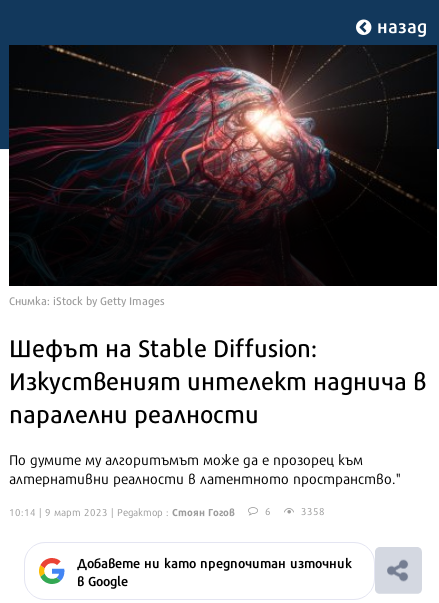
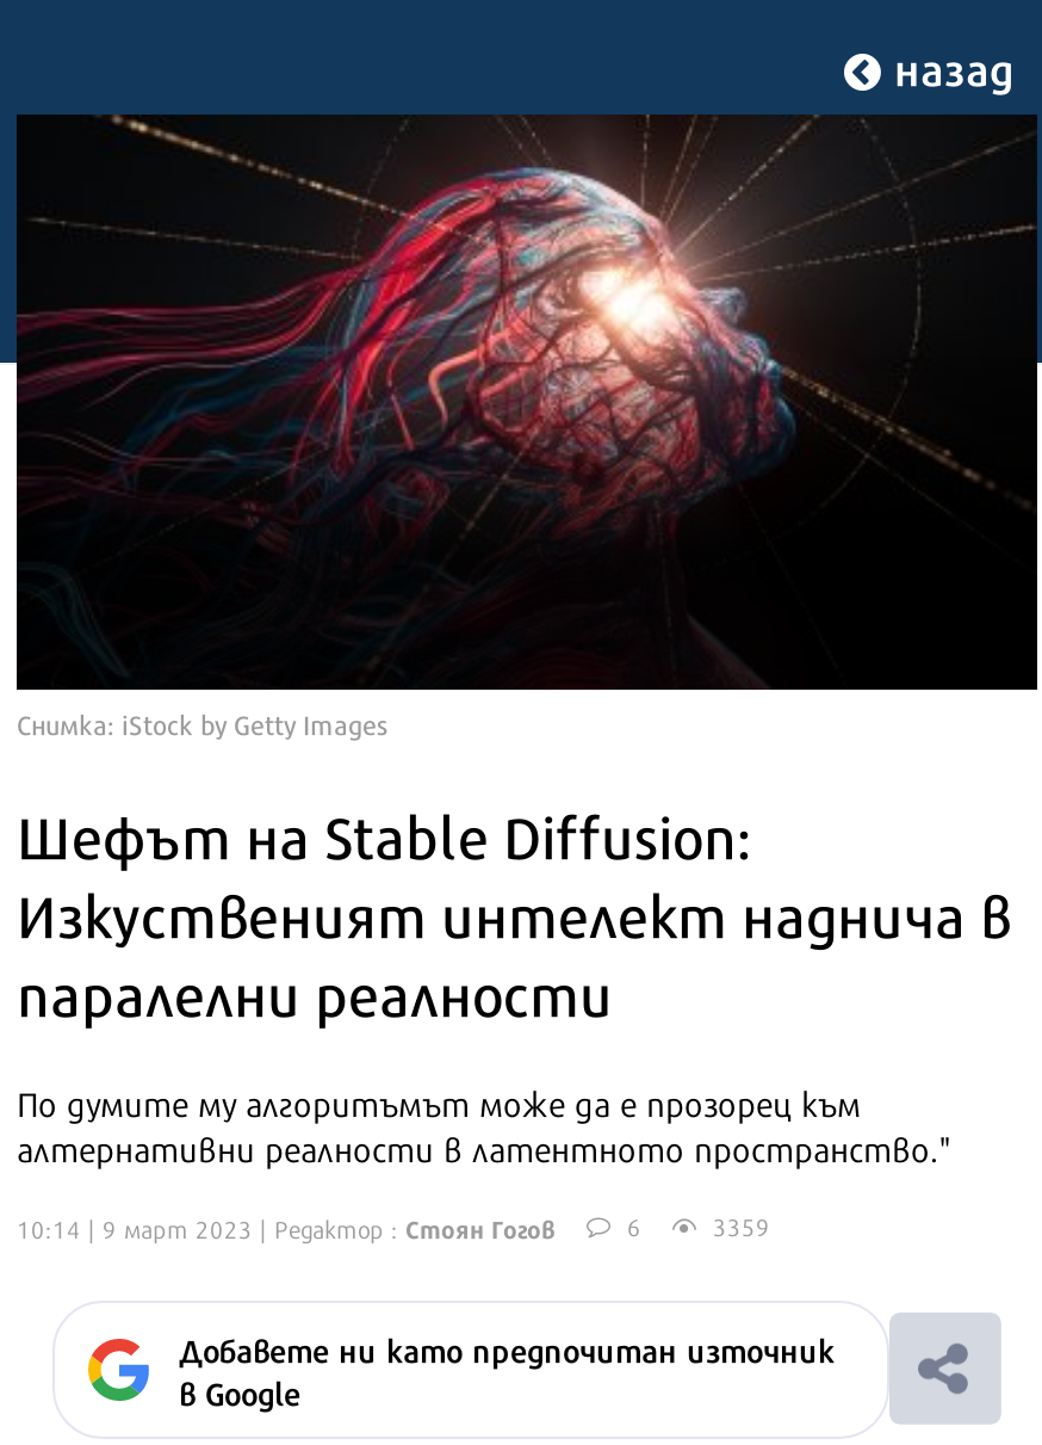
- 3358
+ 3359
